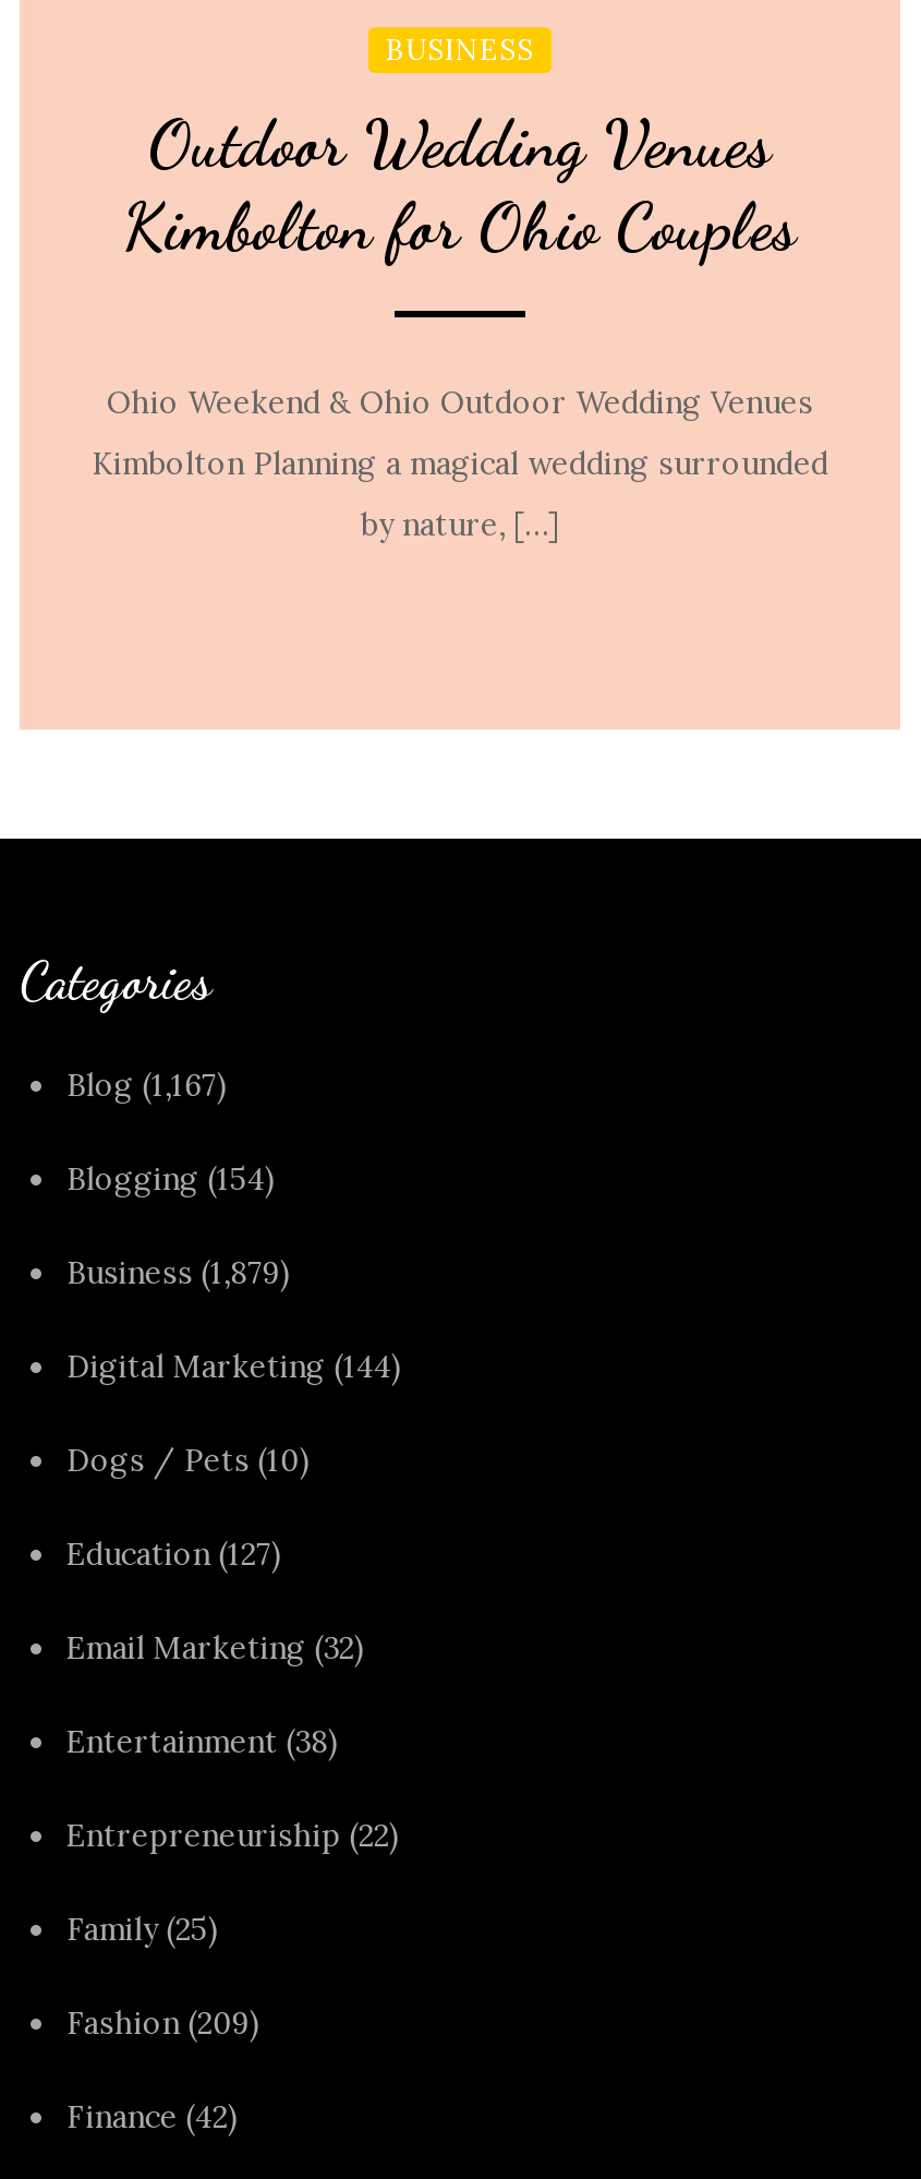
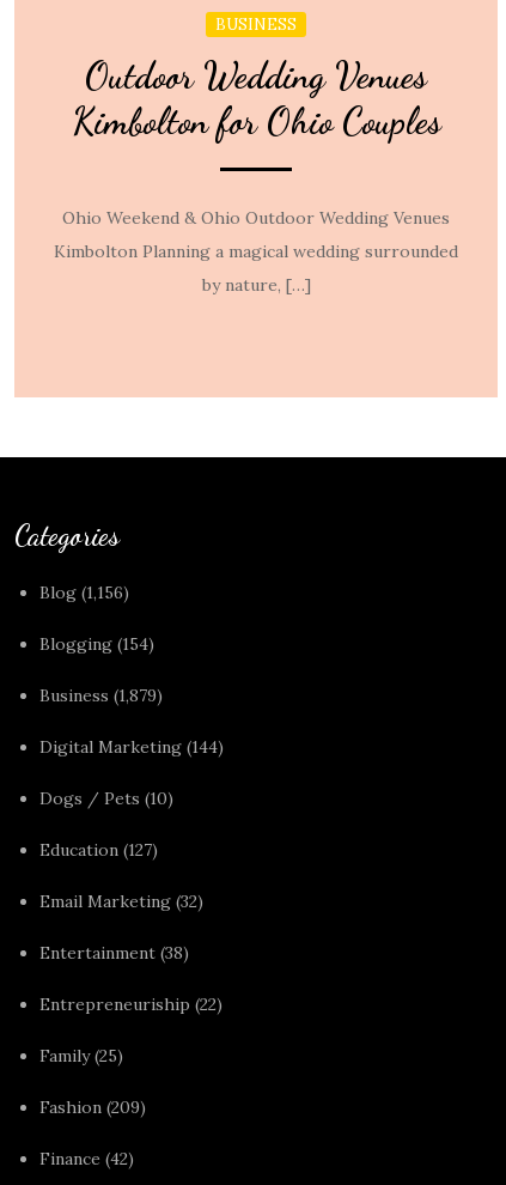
- Blog (1,167)
+ Blog (1,156)
